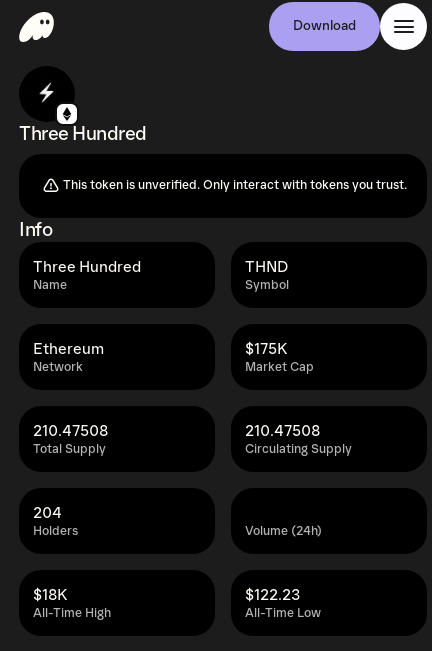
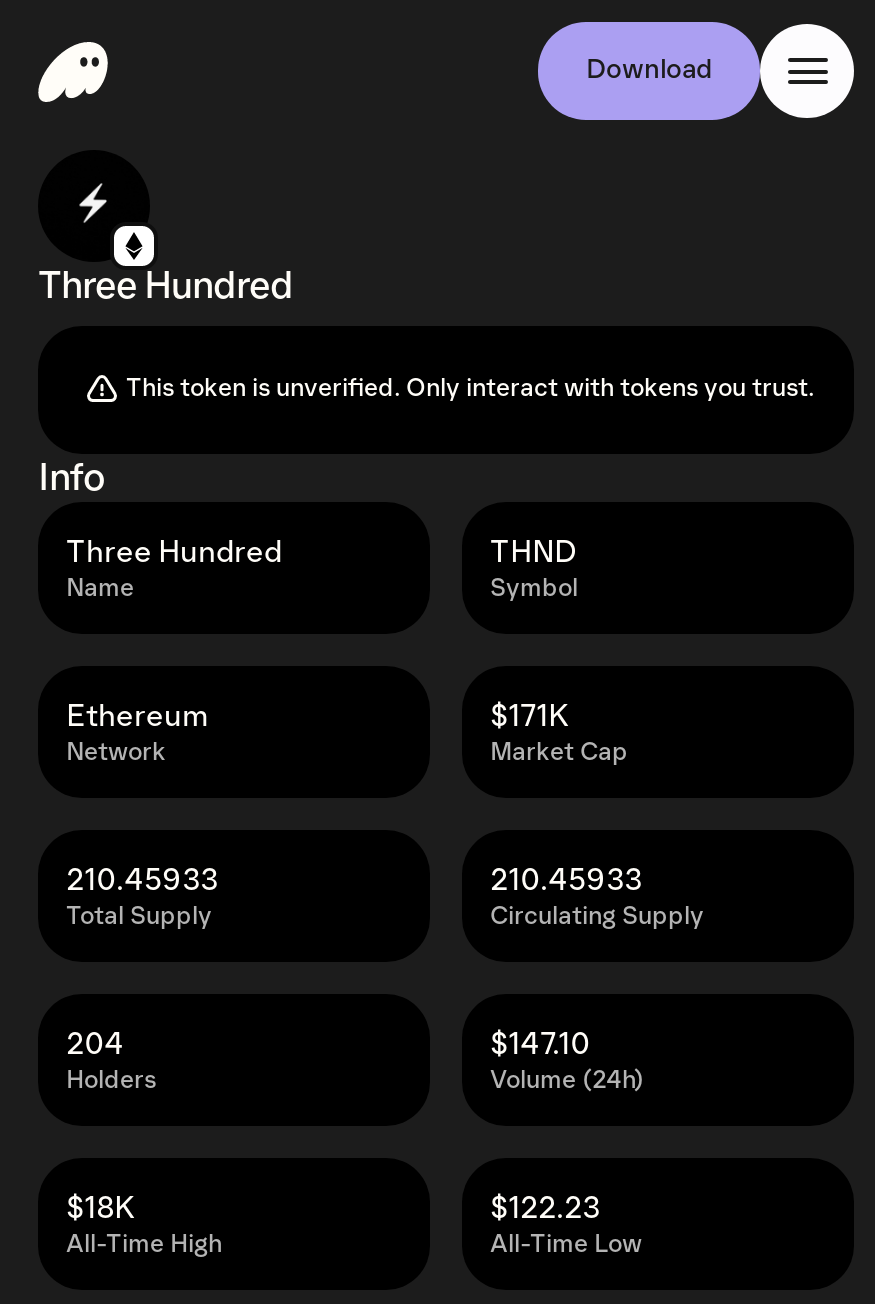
- $175K
+ $171K

- 210.47508
+ 210.45933

- 210.47508
+ 210.45933

+ $147.10
